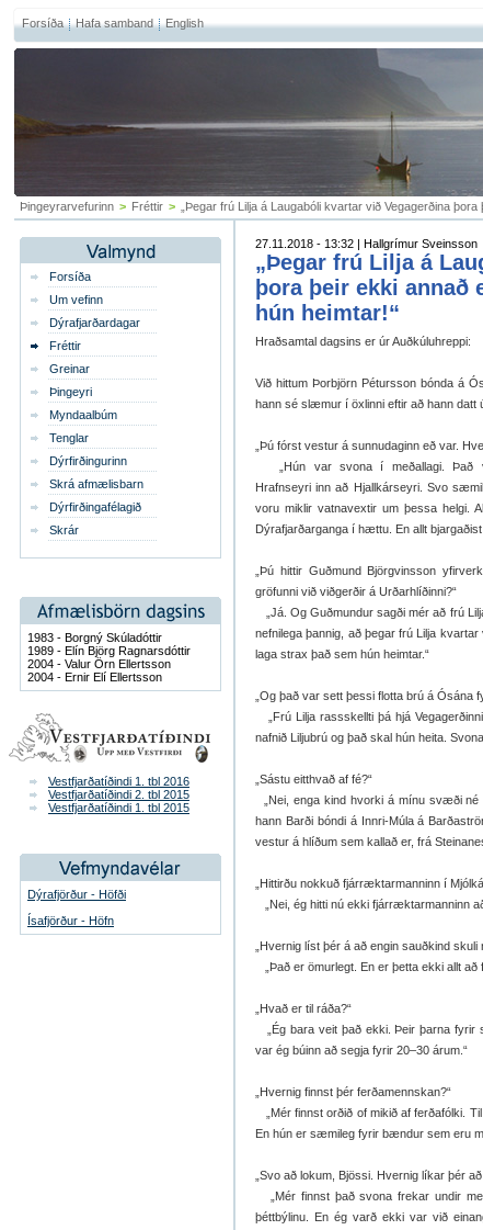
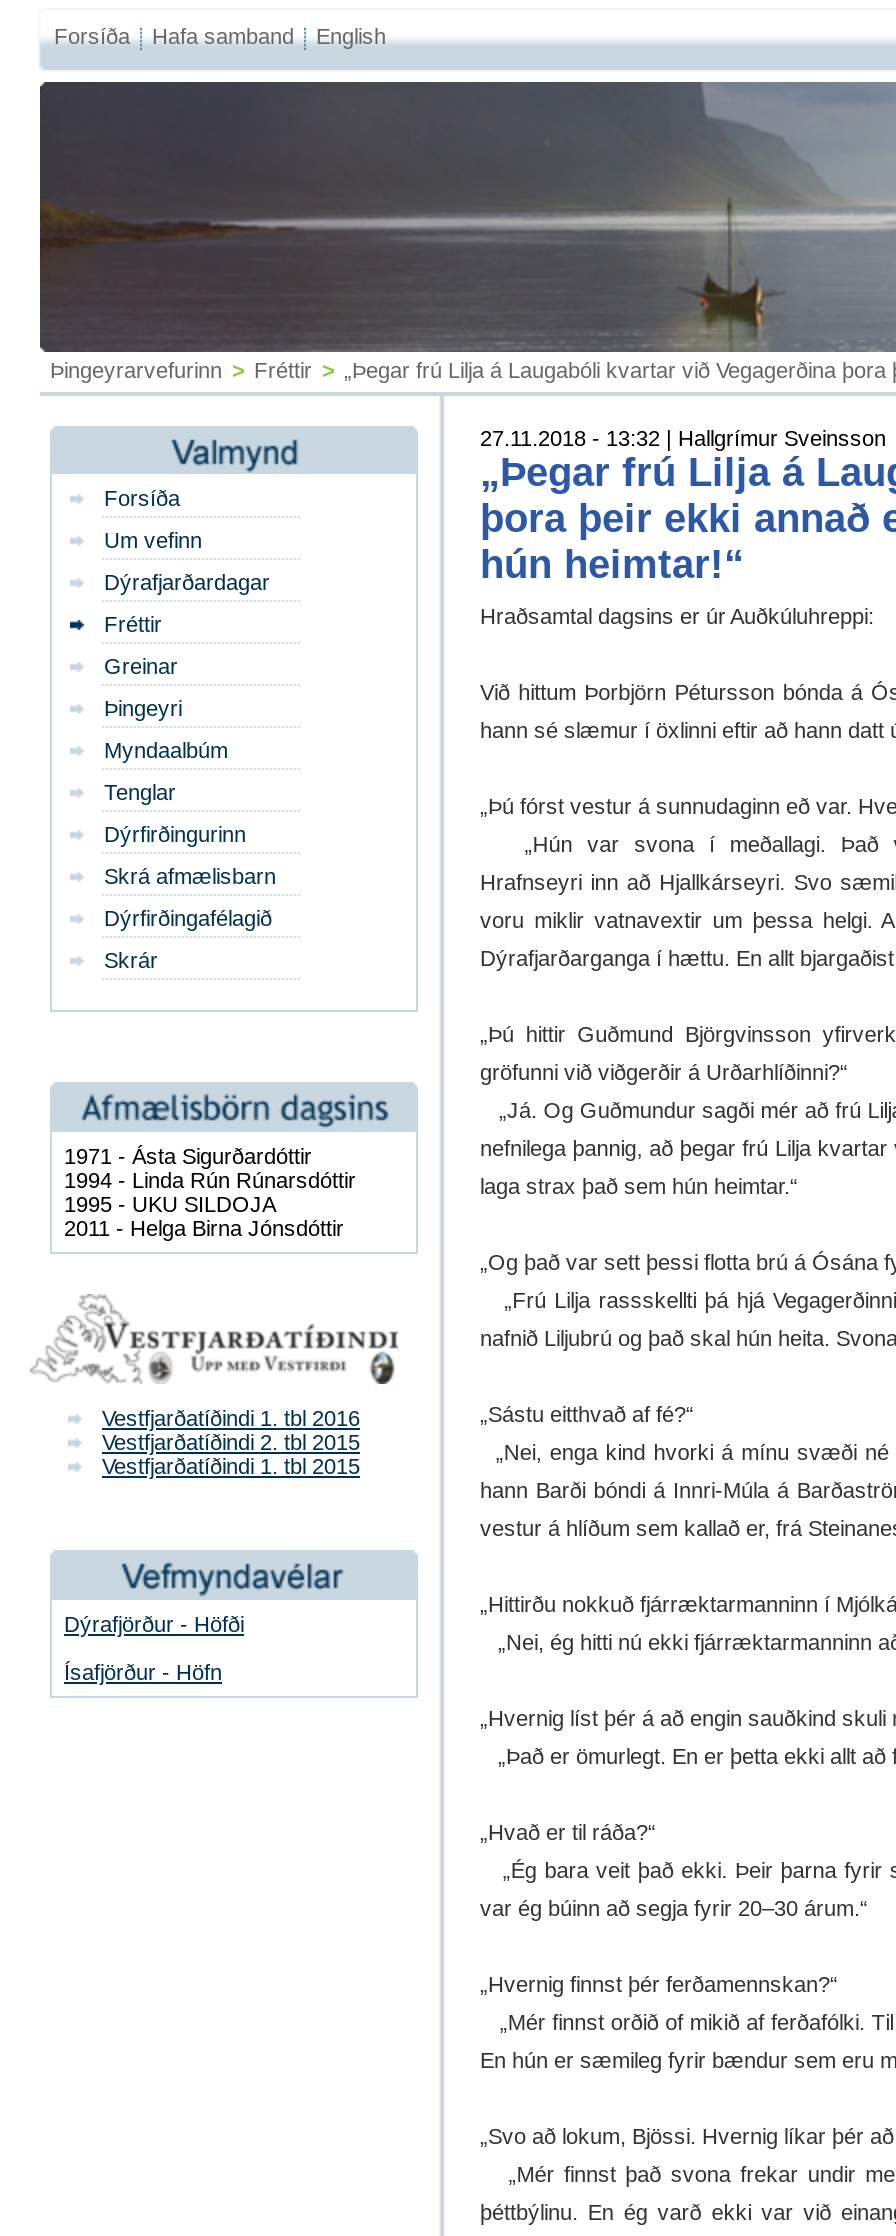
- 1983 - Borgný Skúladóttir
- 1989 - Elín Björg Ragnarsdóttir
- 2004 - Valur Örn Ellertsson
- 2004 - Ernir Elí Ellertsson
+ 1971 - Ásta Sigurðardóttir
+ 1994 - Linda Rún Rúnarsdóttir
+ 1995 - UKU SILDOJA
+ 2011 - Helga Birna Jónsdóttir
